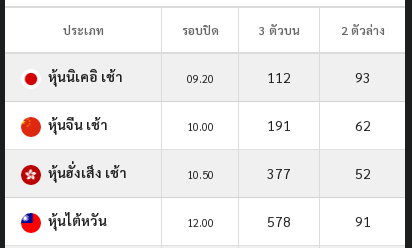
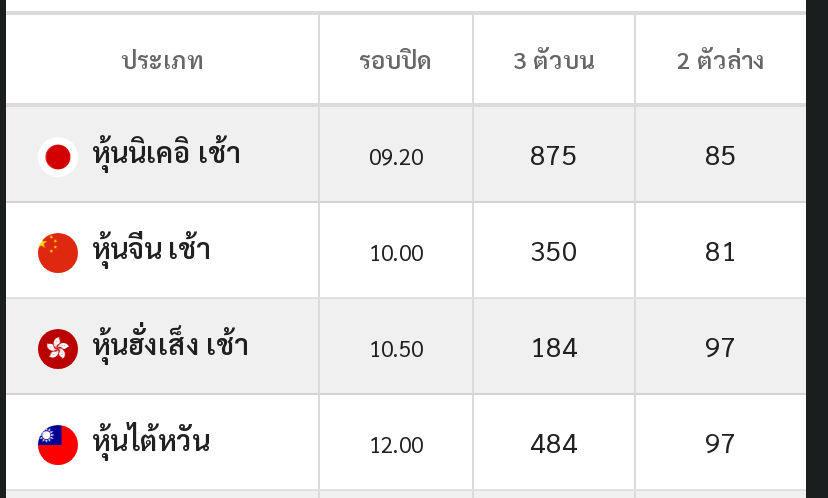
- 112
+ 875

- 93
+ 85

- 191
+ 350

- 62
+ 81

- 377
+ 184

- 52
+ 97

- 578
+ 484

- 91
+ 97
